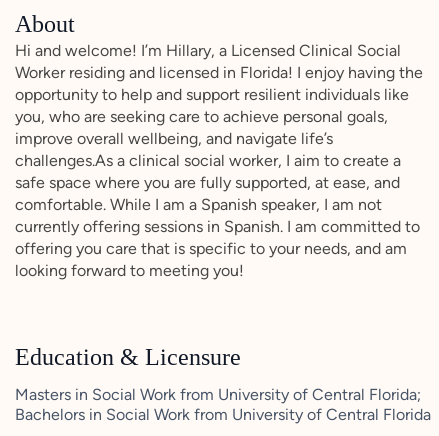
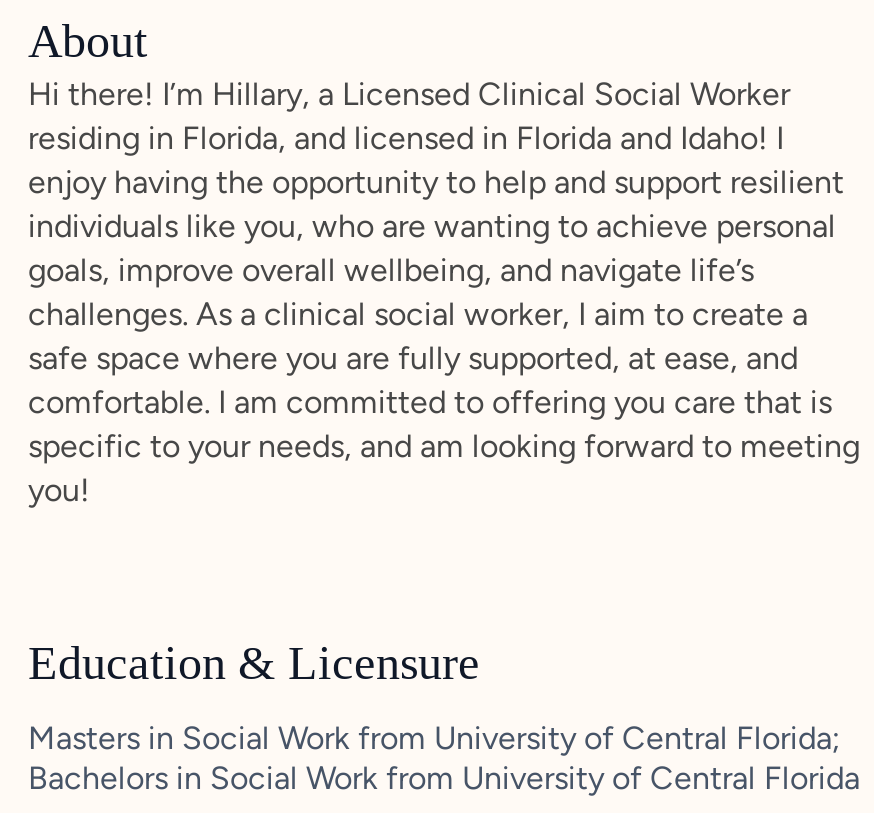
- Hi and welcome! I’m Hillary, a Licensed Clinical Social
- Worker residing and licensed in Florida! I enjoy having the
- opportunity to help and support resilient individuals like
- you, who are seeking care to achieve personal goals,
- improve overall wellbeing, and navigate life’s
- challenges.As a clinical social worker, I aim to create a
+ Hi there! I’m Hillary, a Licensed Clinical Social Worker
+ residing in Florida, and licensed in Florida and Idaho! I
+ enjoy having the opportunity to help and support resilient
+ individuals like you, who are wanting to achieve personal
+ goals, improve overall wellbeing, and navigate life’s
+ challenges. As a clinical social worker, I aim to create a

- comfortable. While I am a Spanish speaker, I am not
- currently offering sessions in Spanish. I am committed to
- offering you care that is specific to your needs, and am
- looking forward to meeting you!
+ comfortable. I am committed to offering you care that is
+ specific to your needs, and am looking forward to meeting
+ you!
